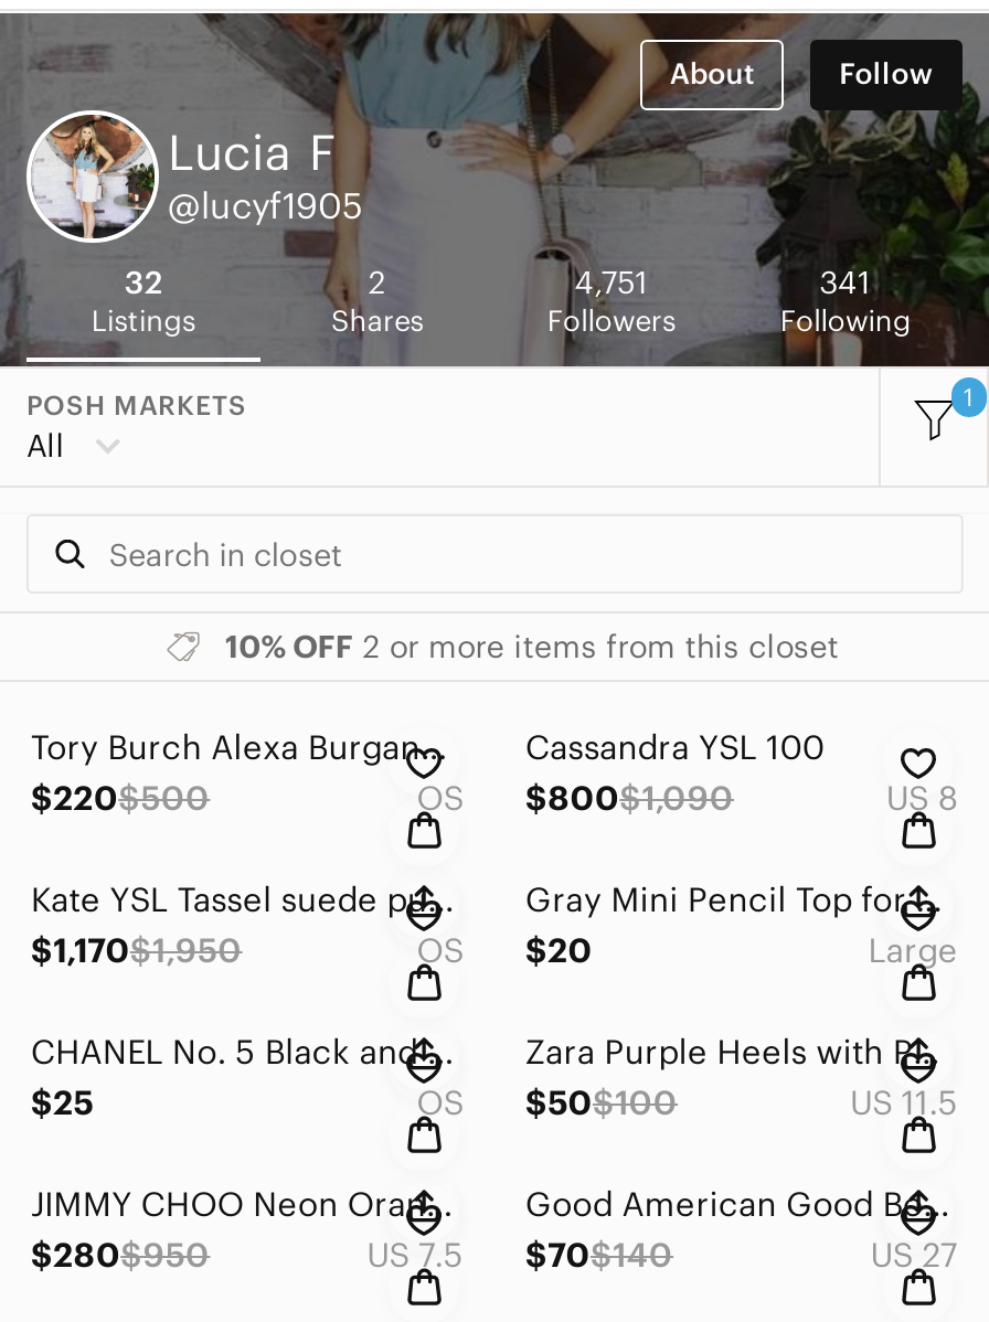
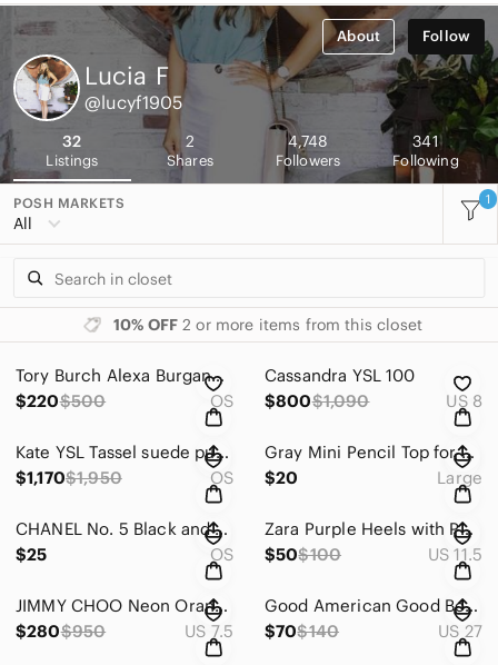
- 4,751
+ 4,748
